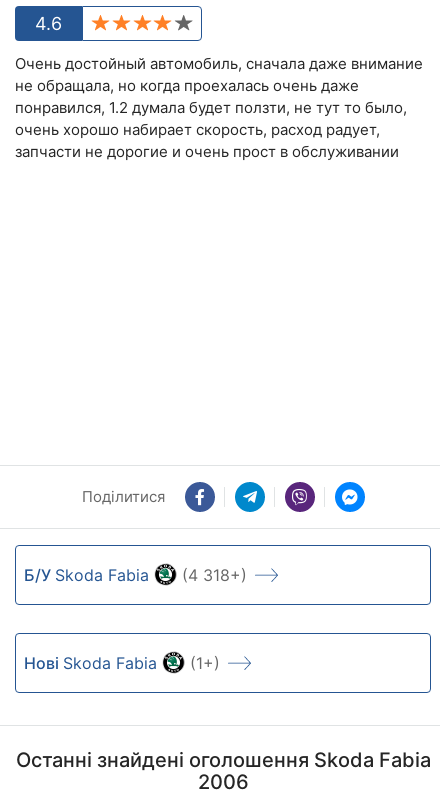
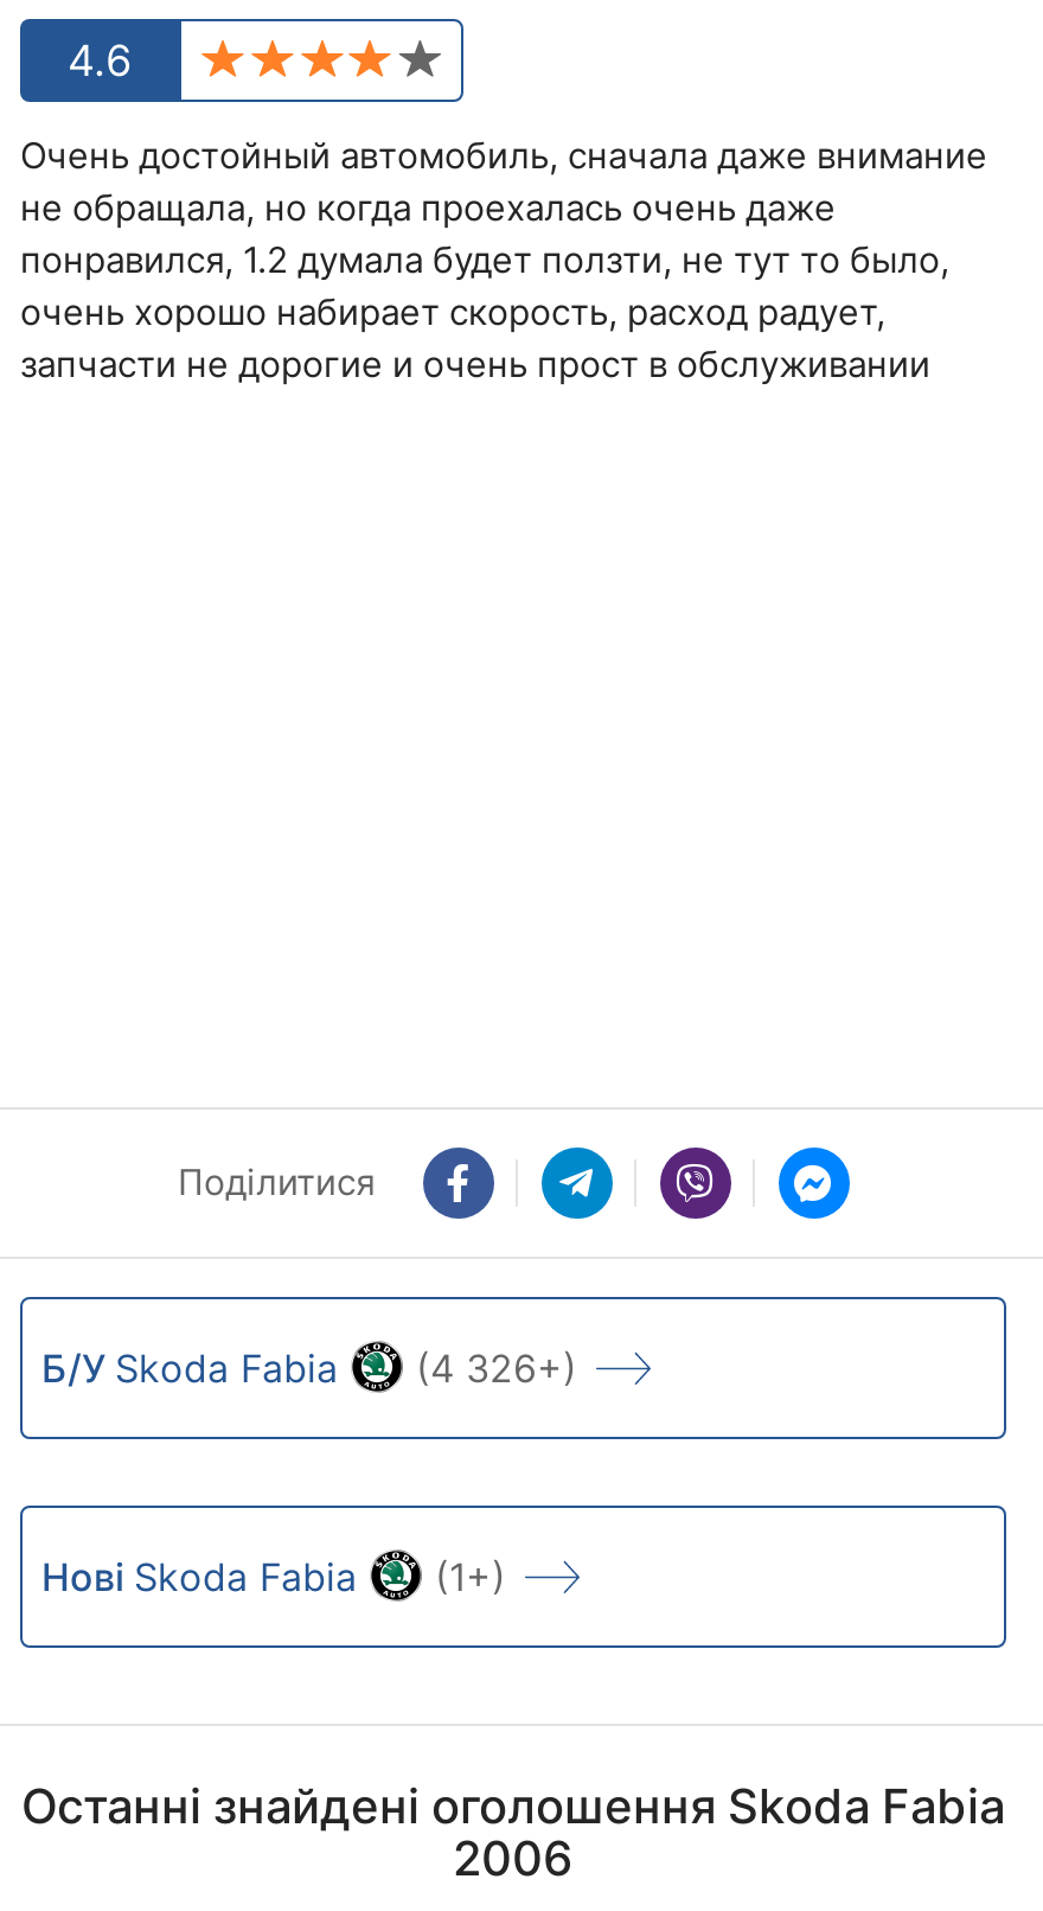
- Б/У Skoda Fabia (4 318+)
+ Б/У Skoda Fabia (4 326+)
